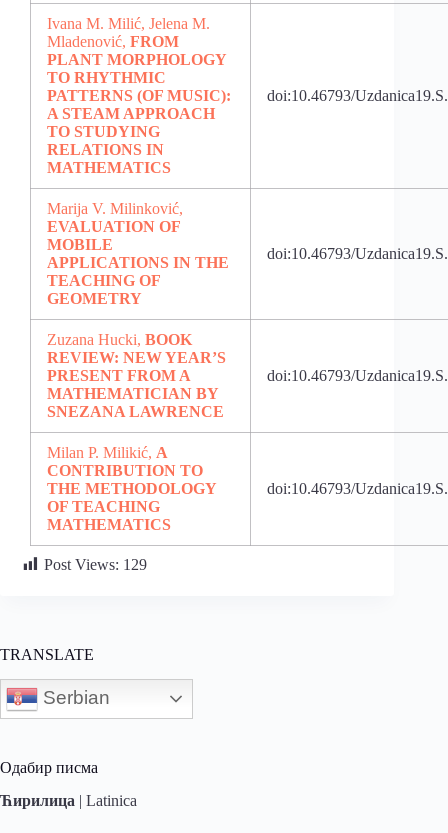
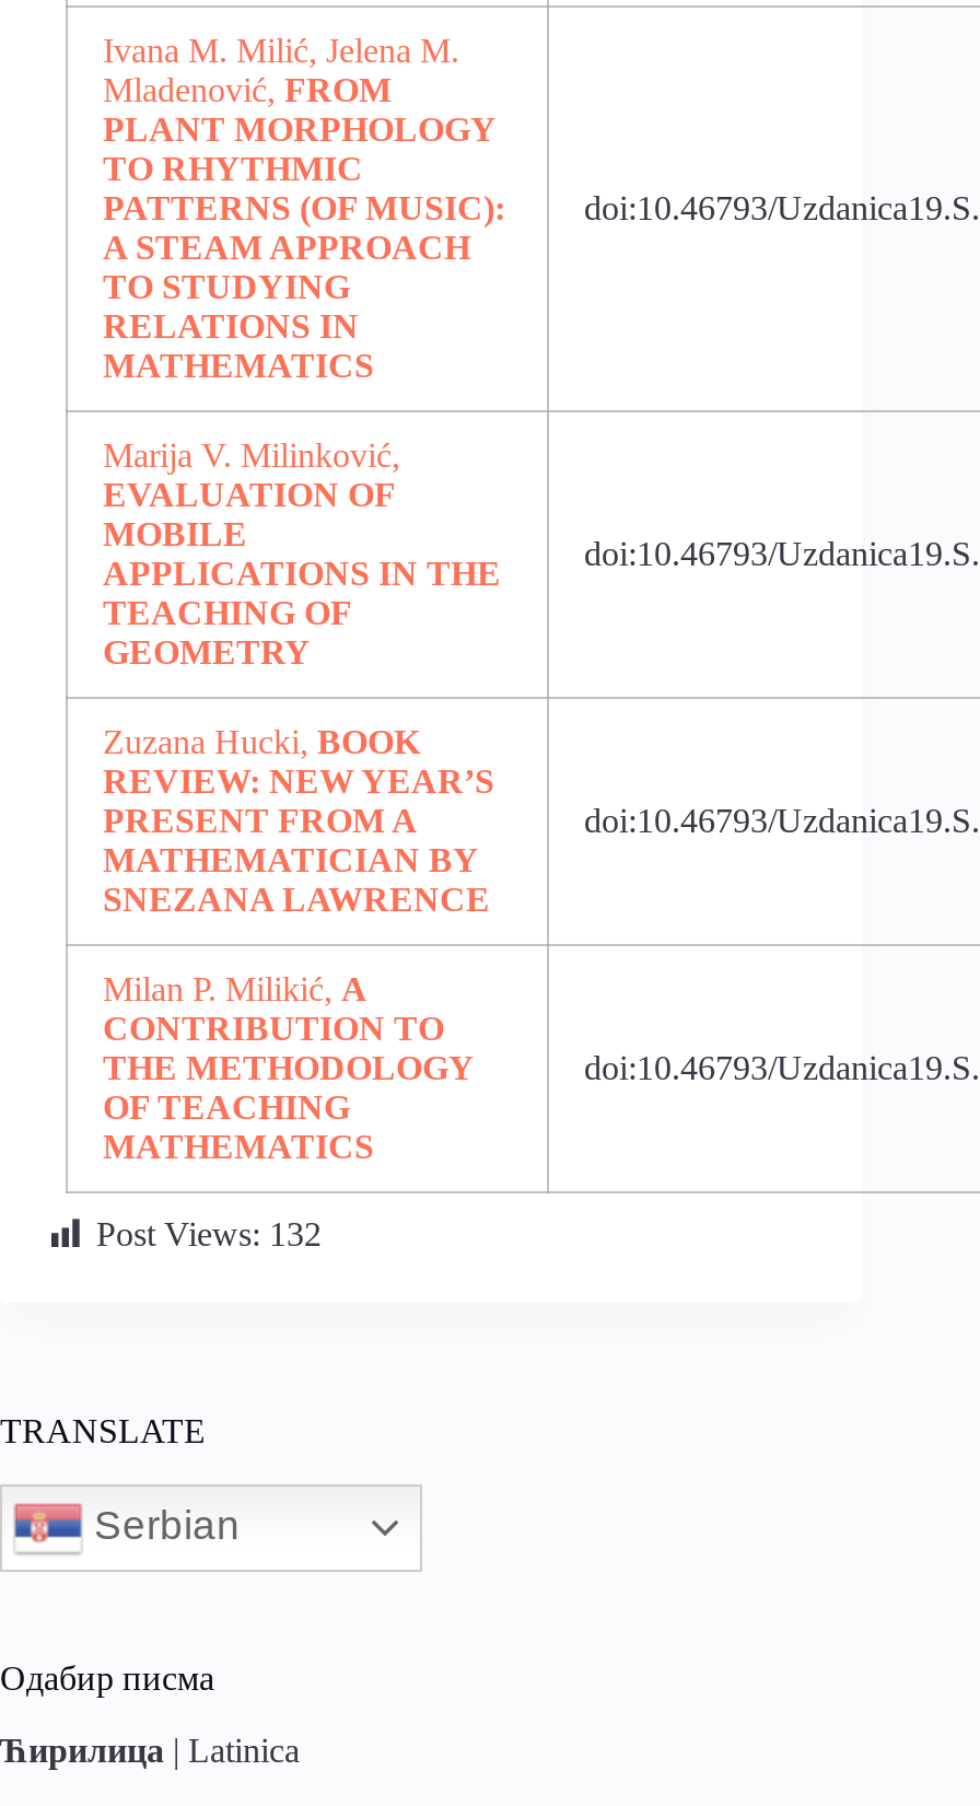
- Post Views: 129
+ Post Views: 132
